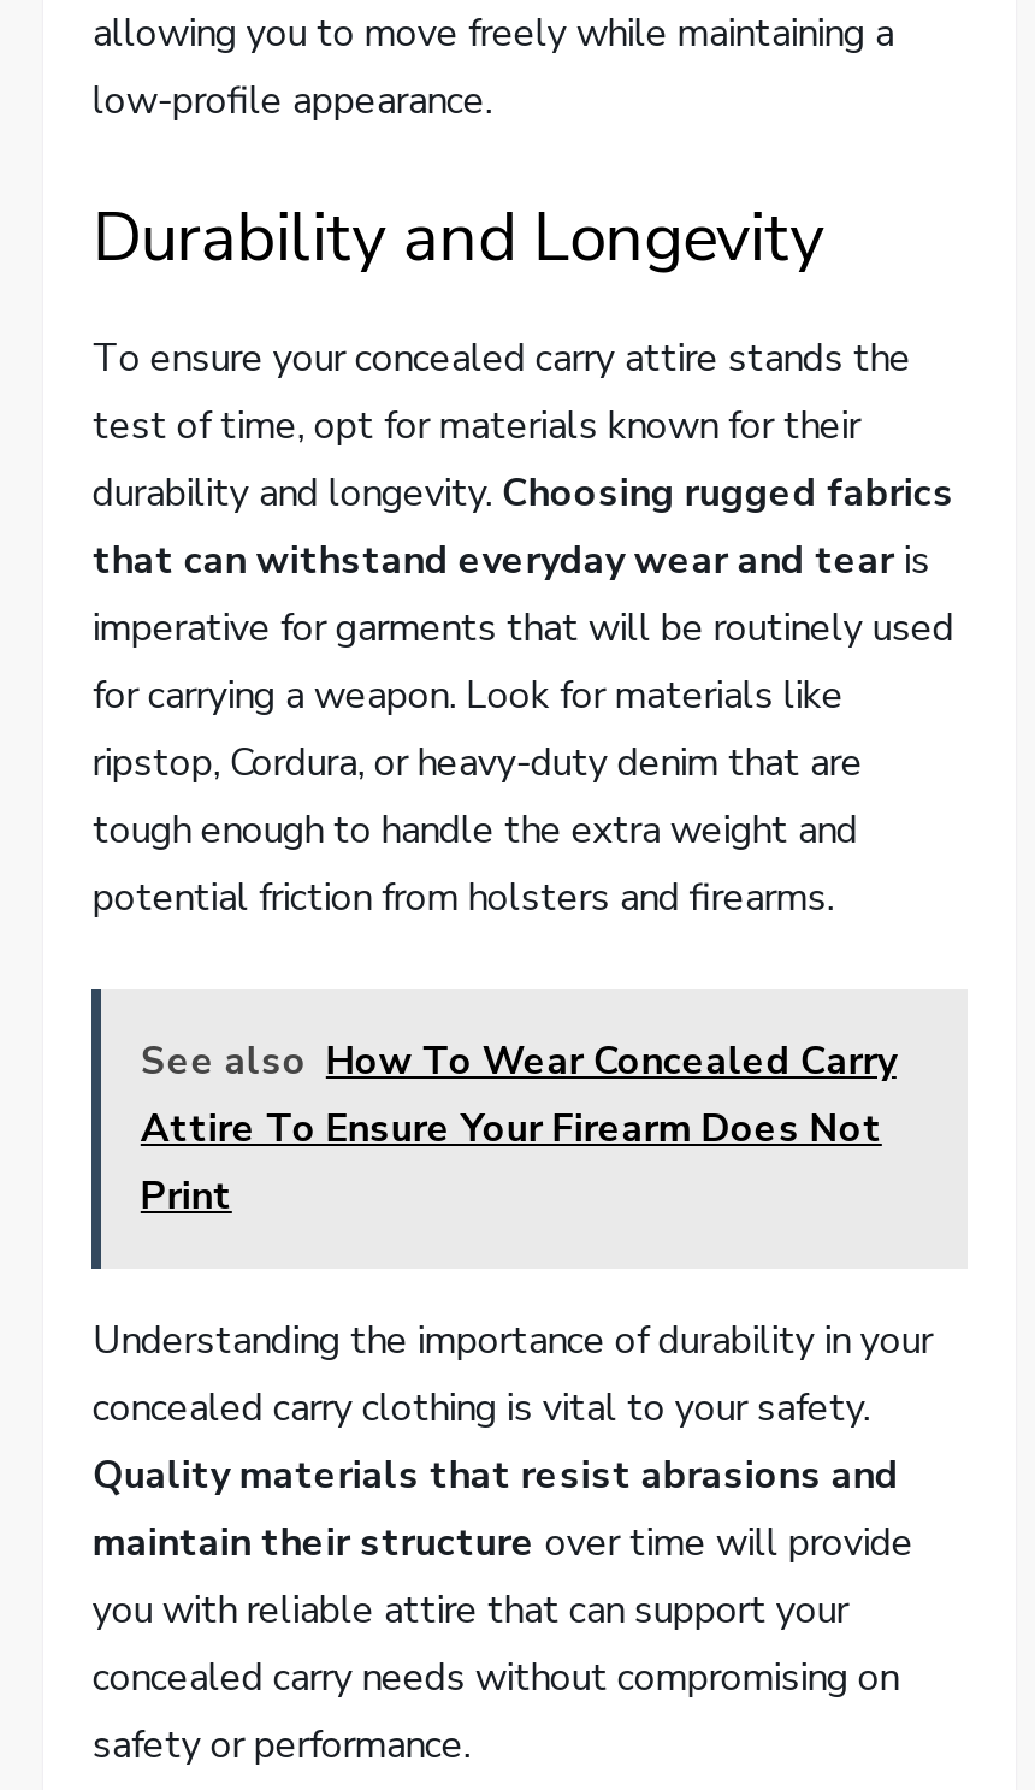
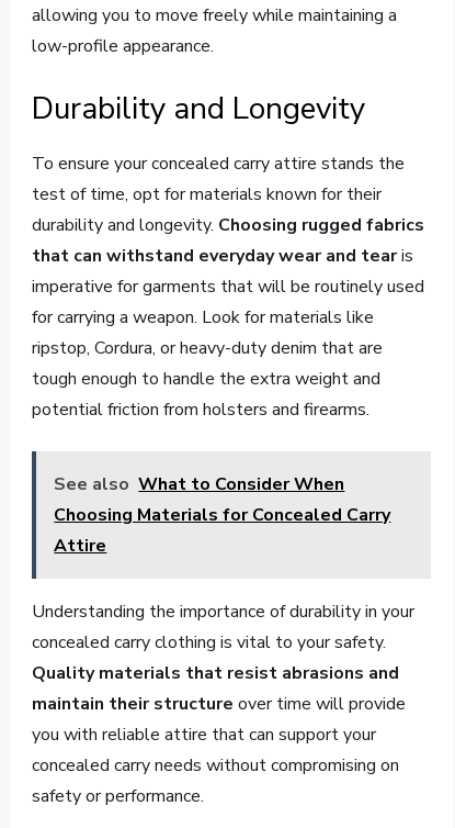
- See also How To Wear Concealed Carry
- Attire To Ensure Your Firearm Does Not
- Print
+ See also What to Consider When
+ Choosing Materials for Concealed Carry
+ Attire
